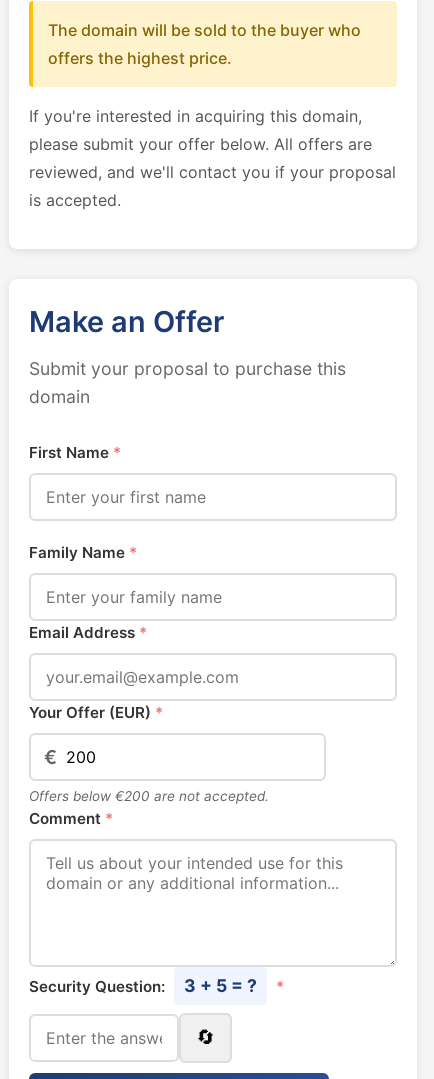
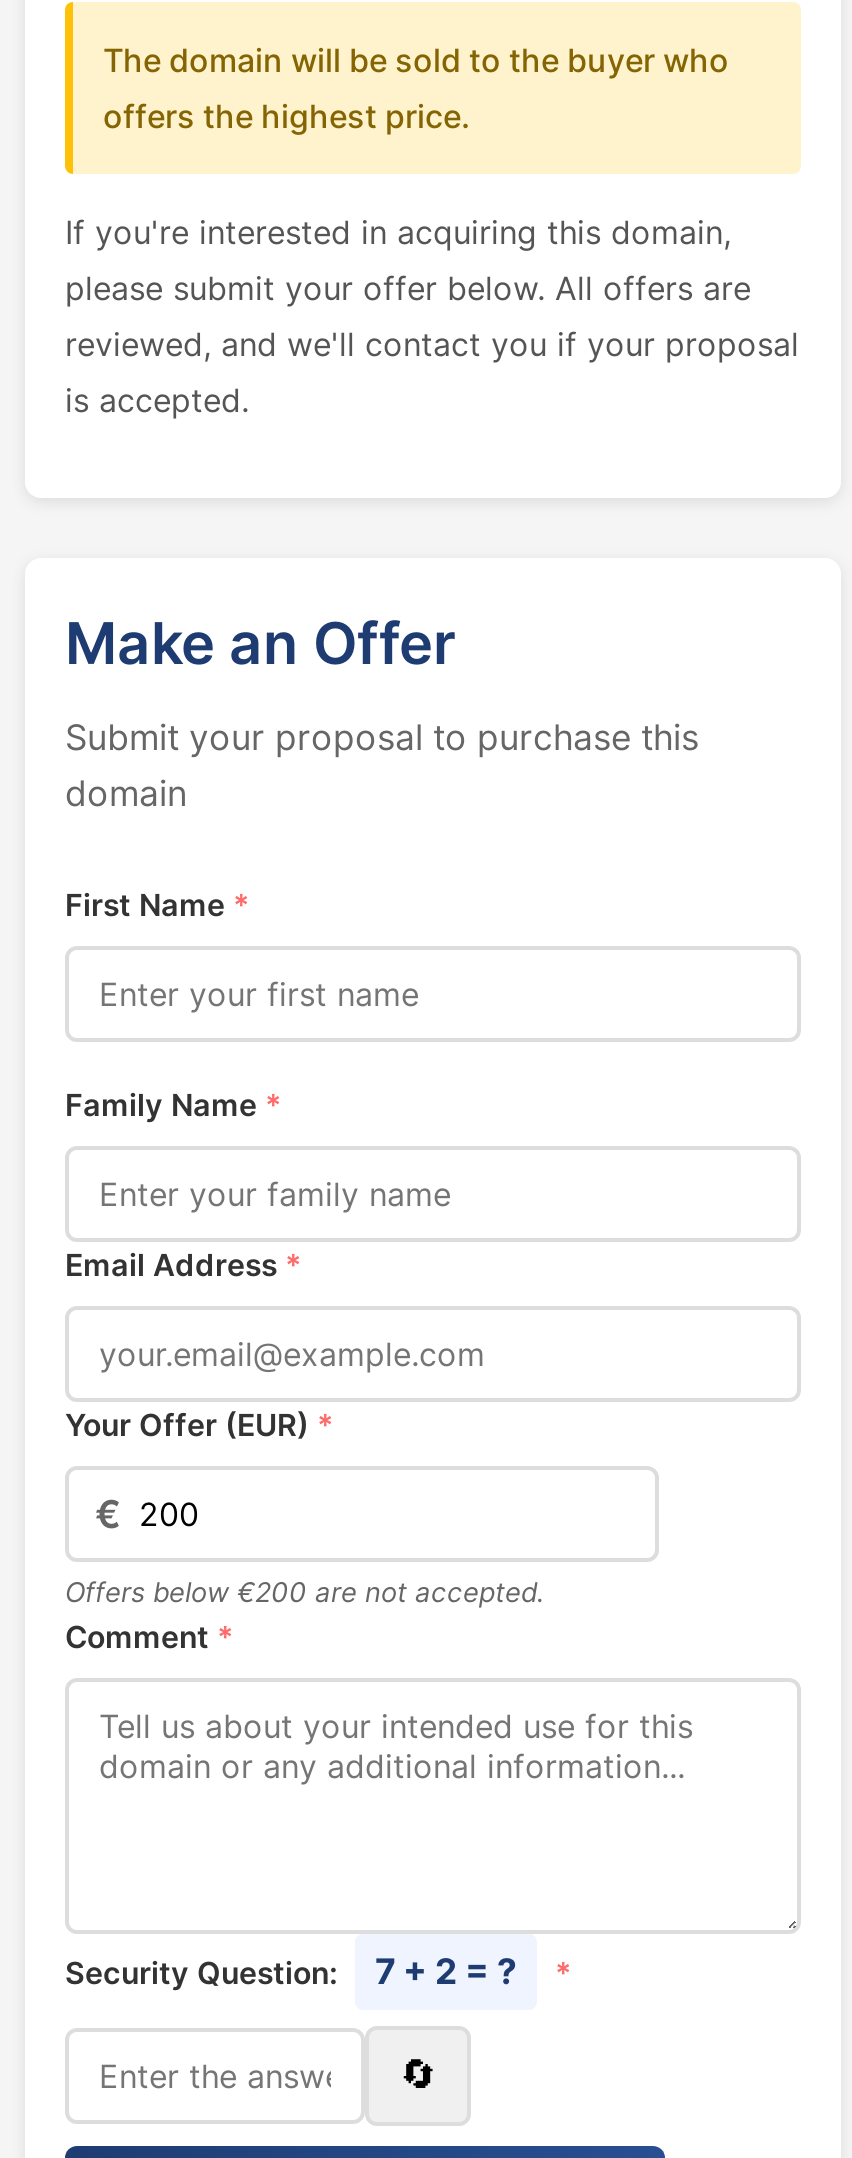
- 3 + 5 = ?
+ 7 + 2 = ?
